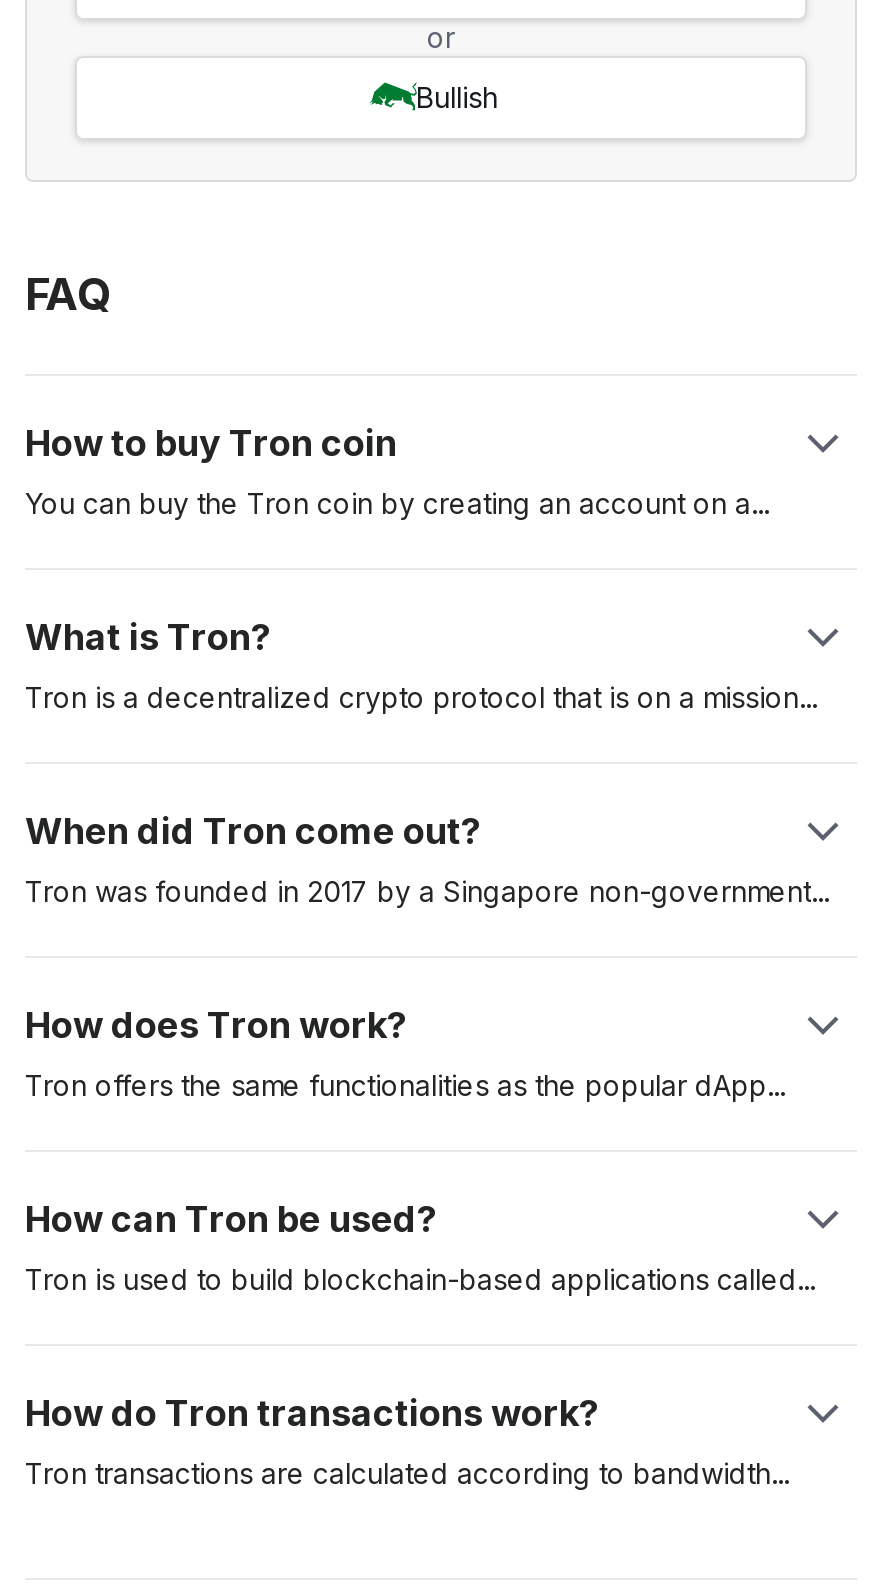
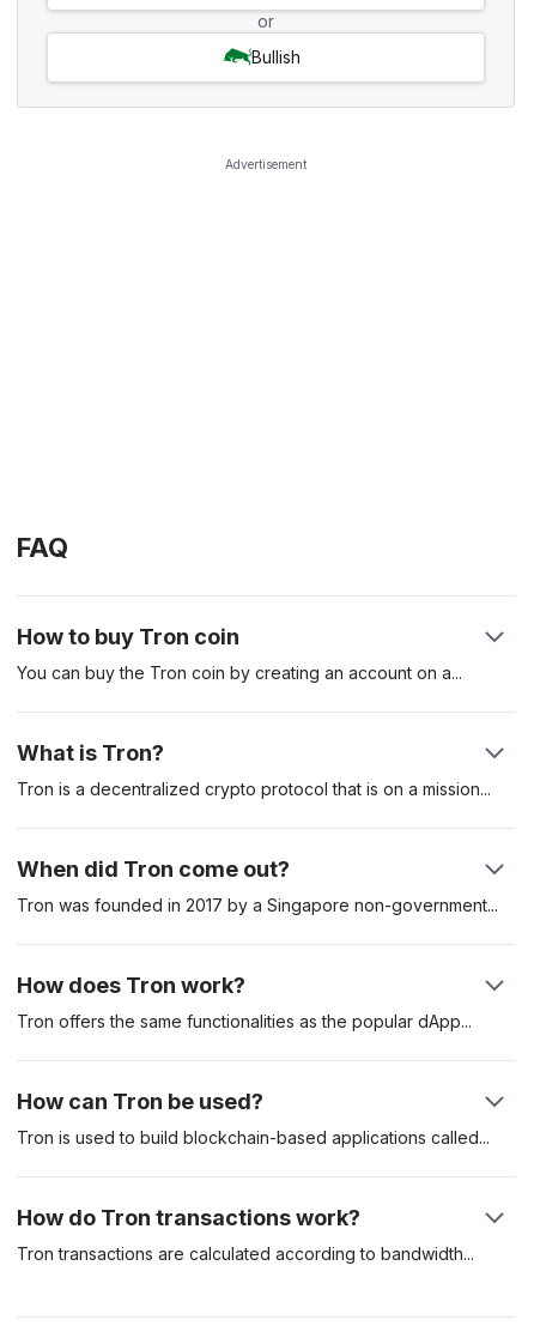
+ Advertisement
